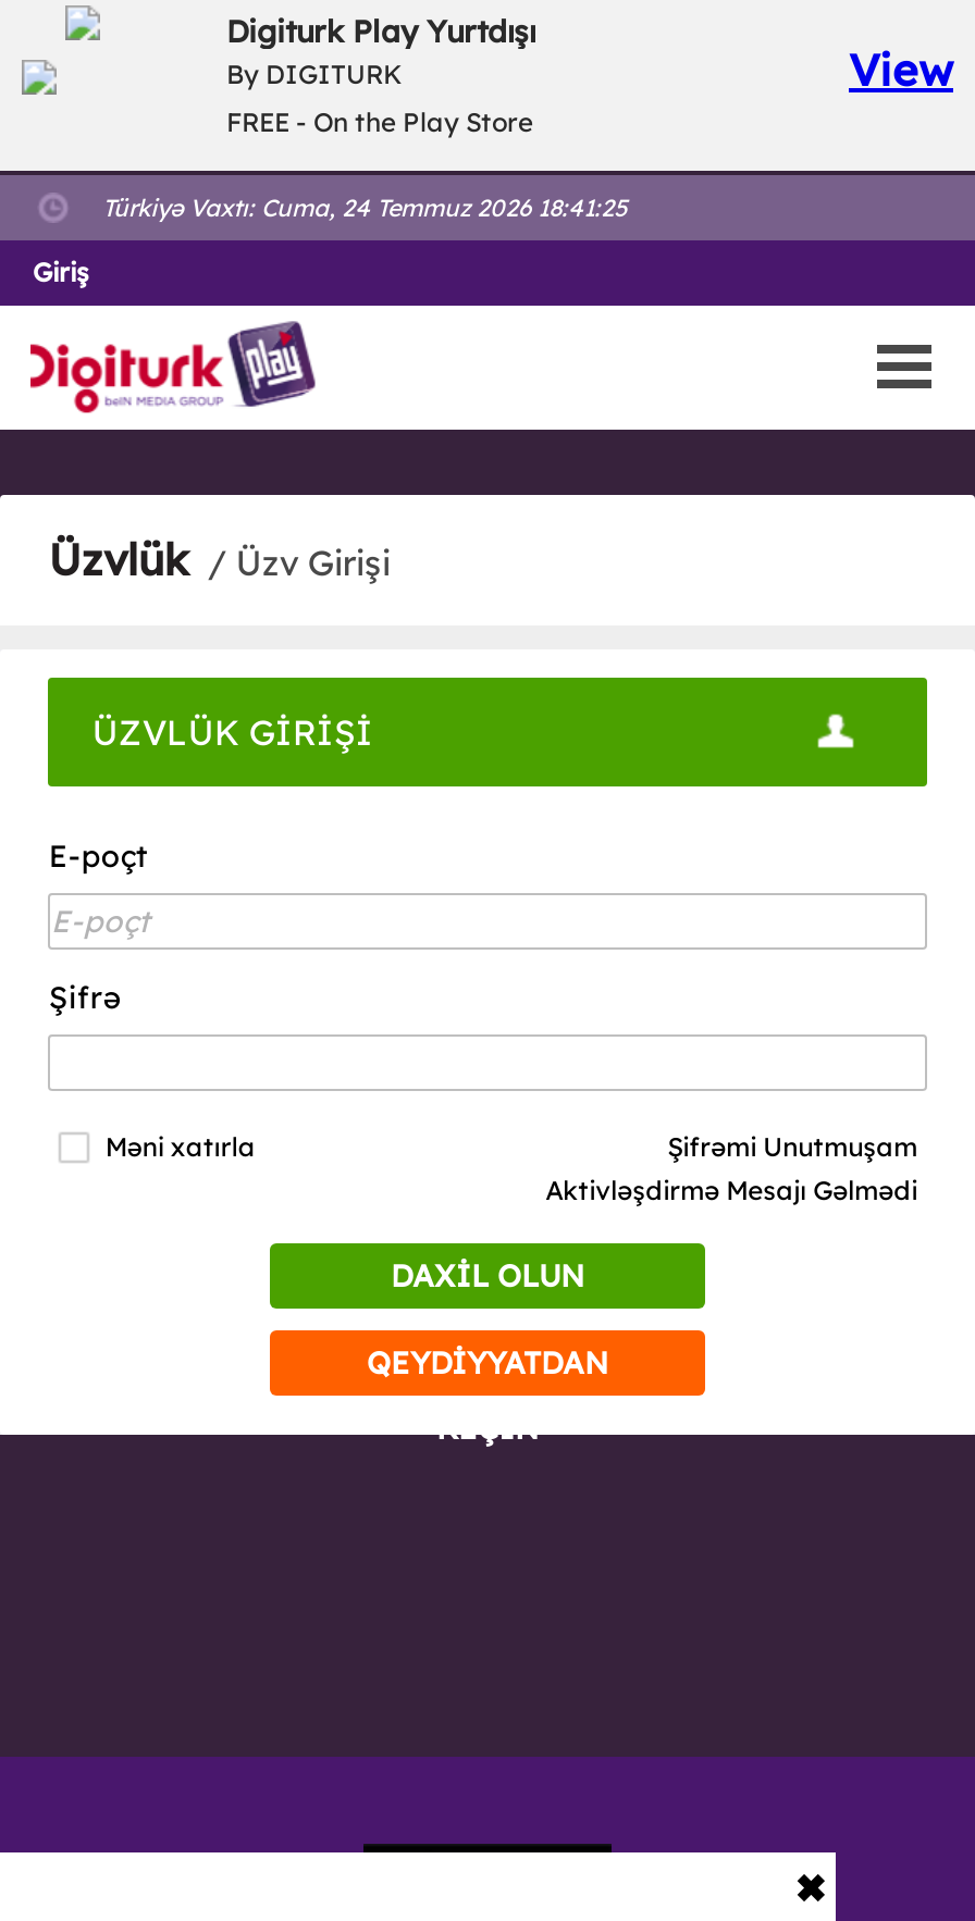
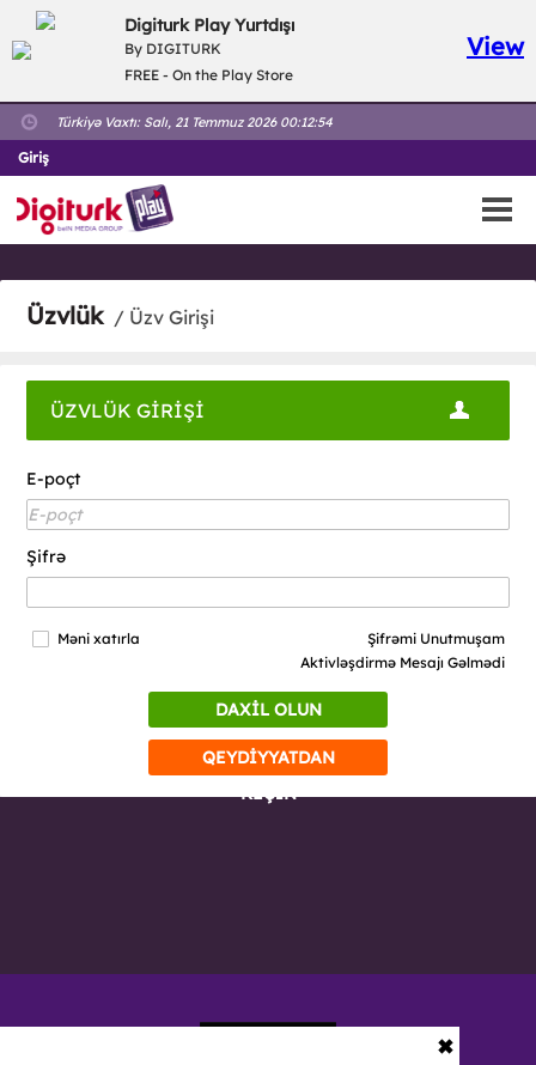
- Türkiyə Vaxtı: Cuma, 24 Temmuz 2026 18:41:25
+ Türkiyə Vaxtı: Salı, 21 Temmuz 2026 00:12:54
